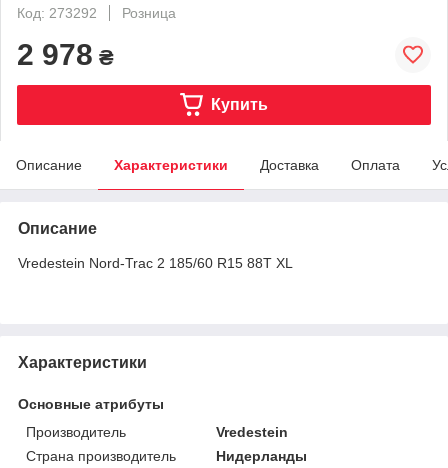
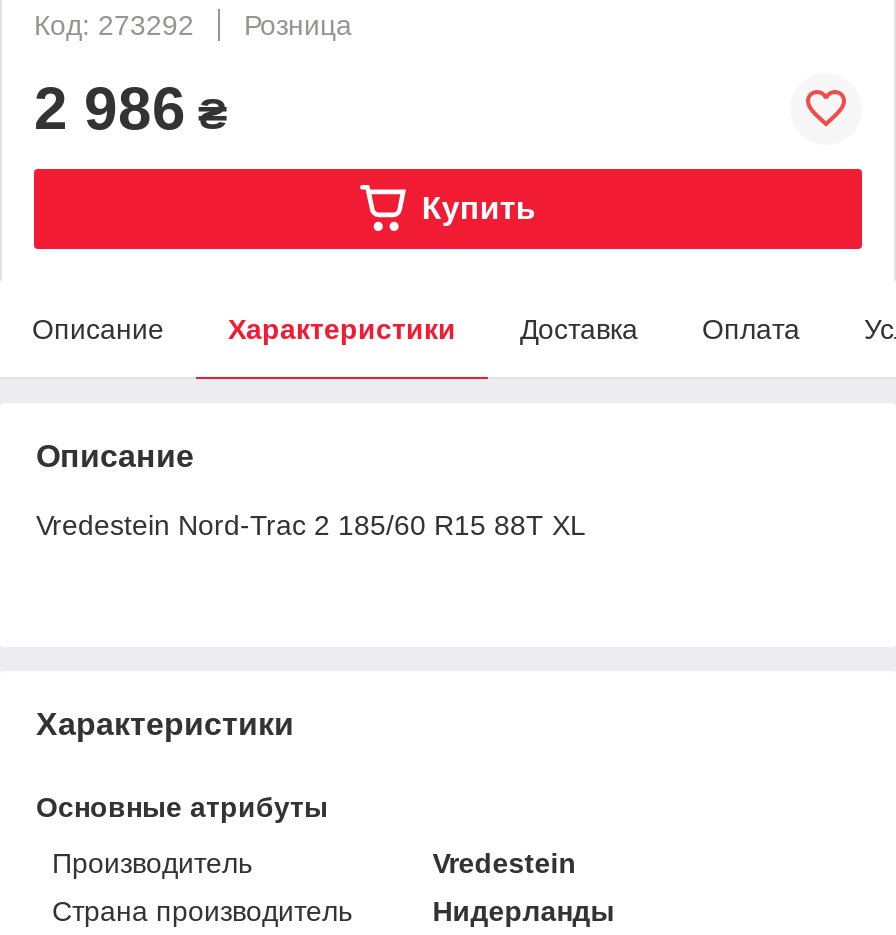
- 2 978 ₴
+ 2 986 ₴
